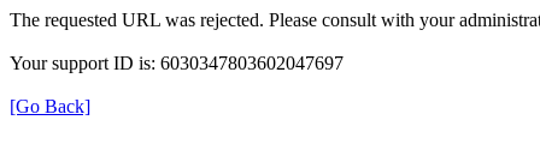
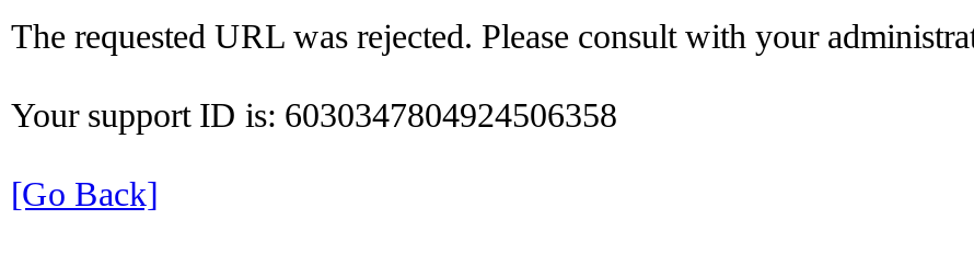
- Your support ID is: 6030347803602047697
+ Your support ID is: 6030347804924506358
